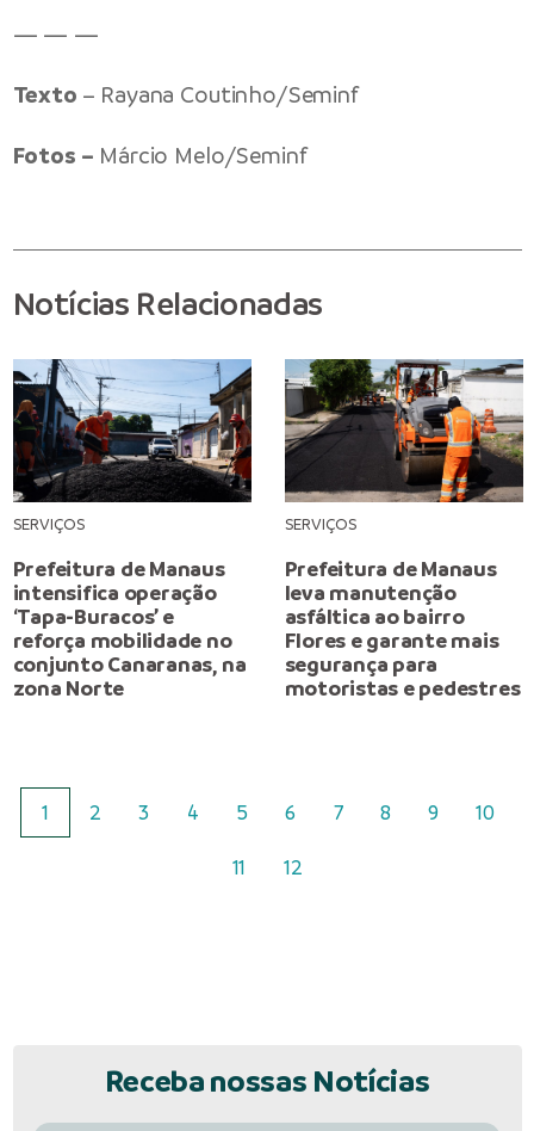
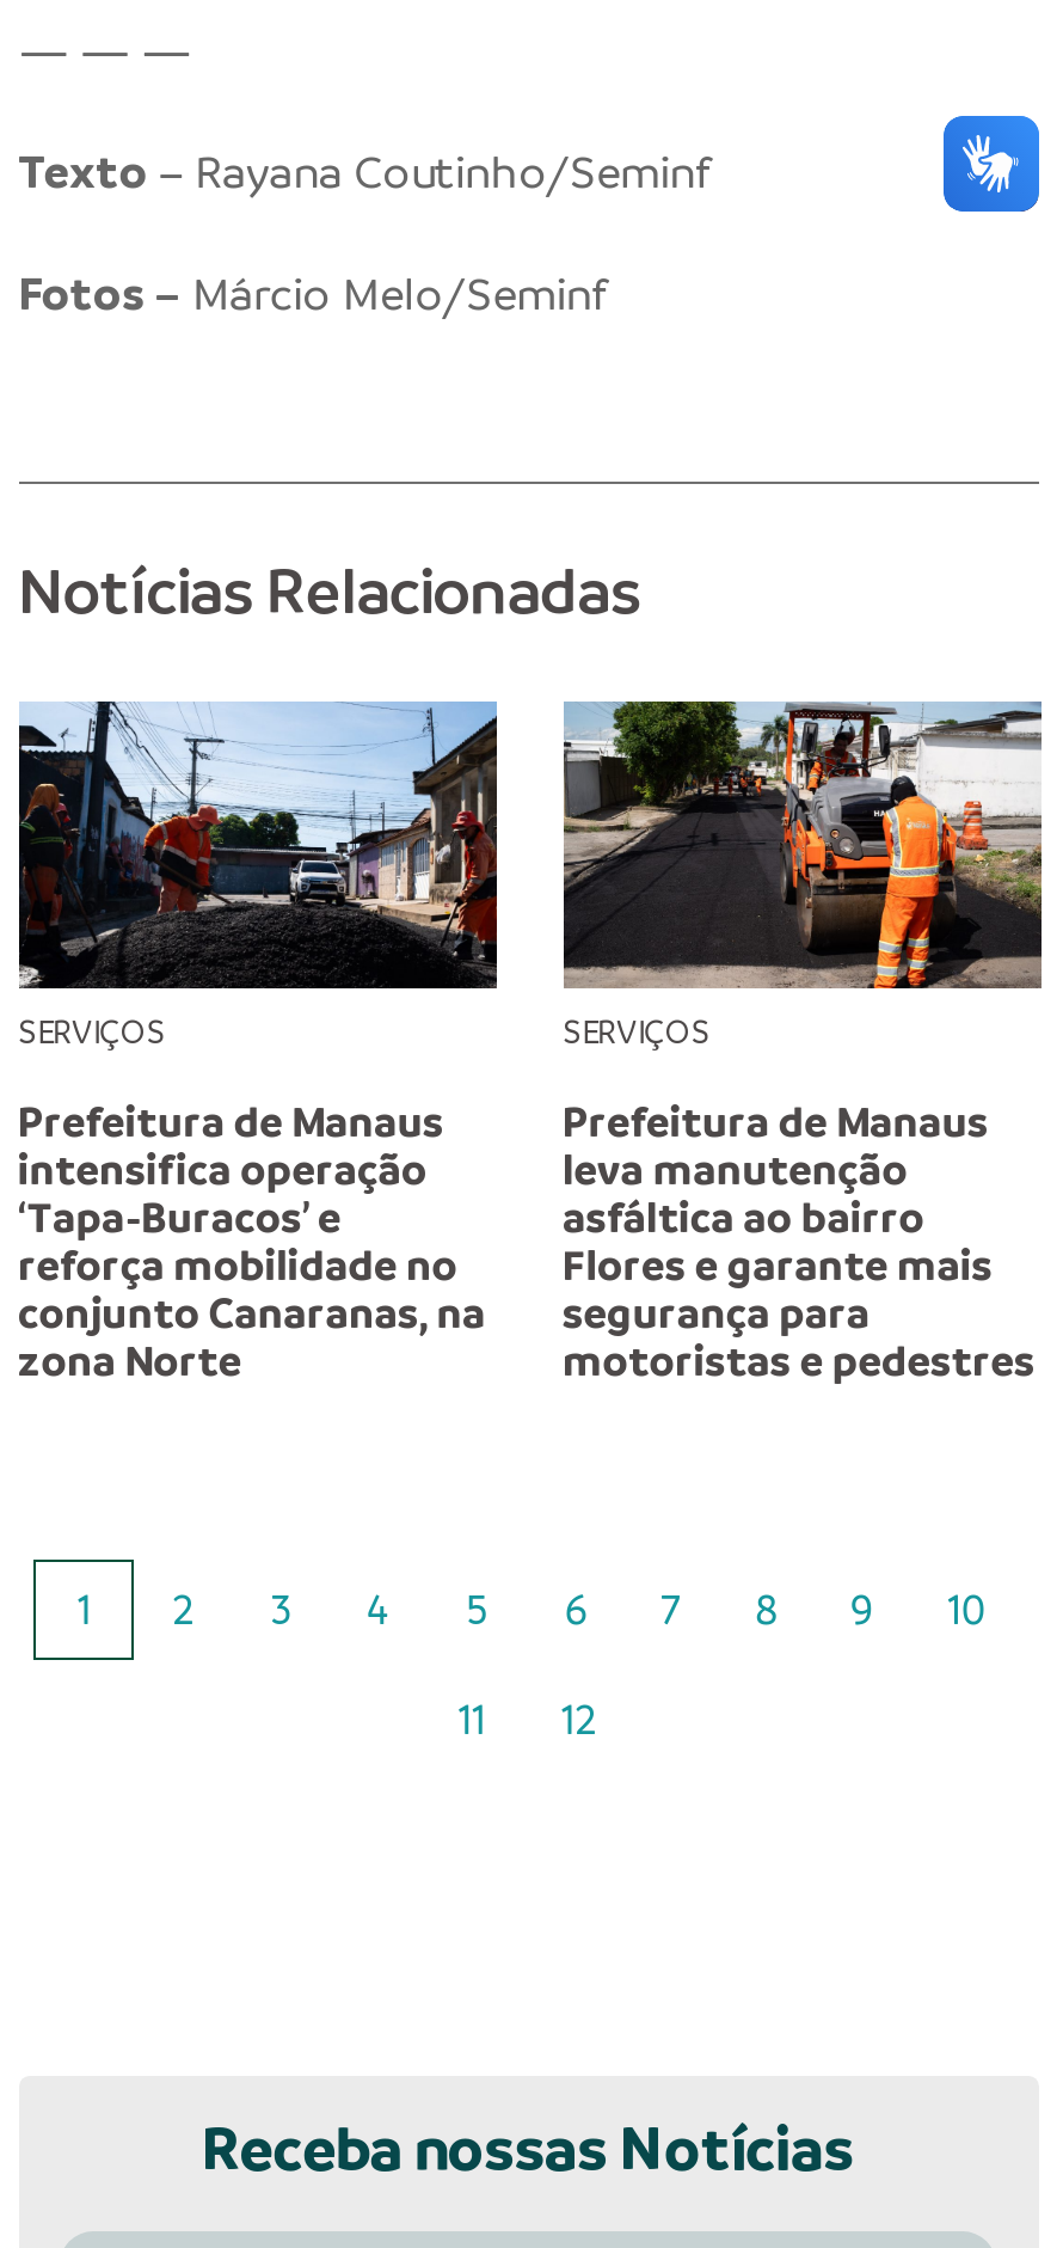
+ [image]
